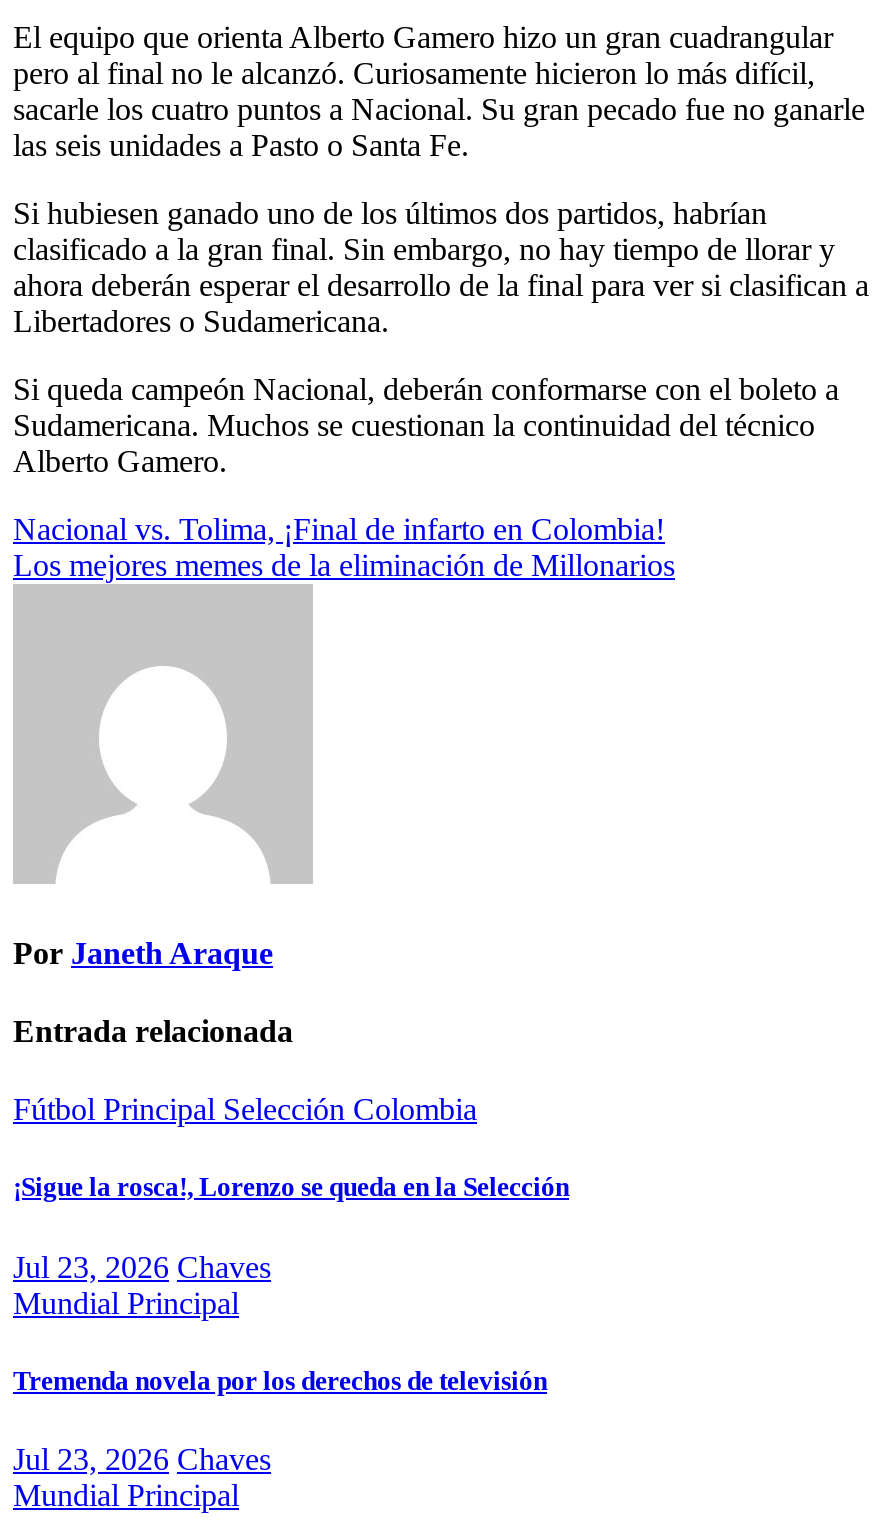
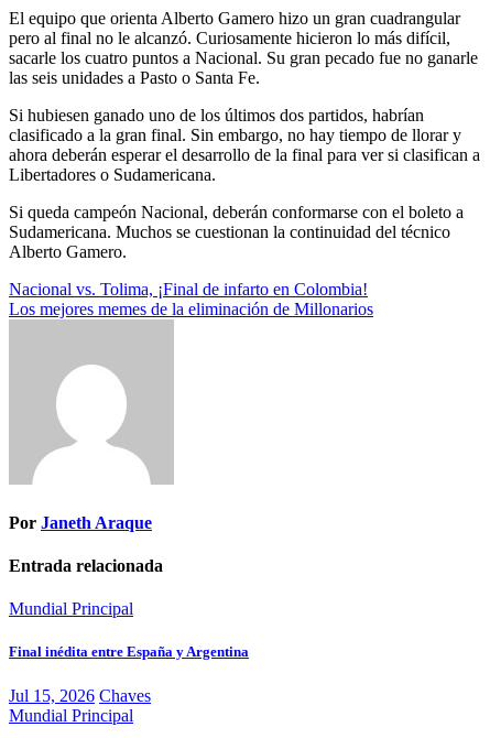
- Fútbol Principal Selección Colombia
- ¡Sigue la rosca!, Lorenzo se queda en la Selección
- Jul 23, 2026 Chaves

- Tremenda novela por los derechos de televisión
+ Final inédita entre España y Argentina

- Jul 23, 2026 Chaves
+ Jul 15, 2026 Chaves
